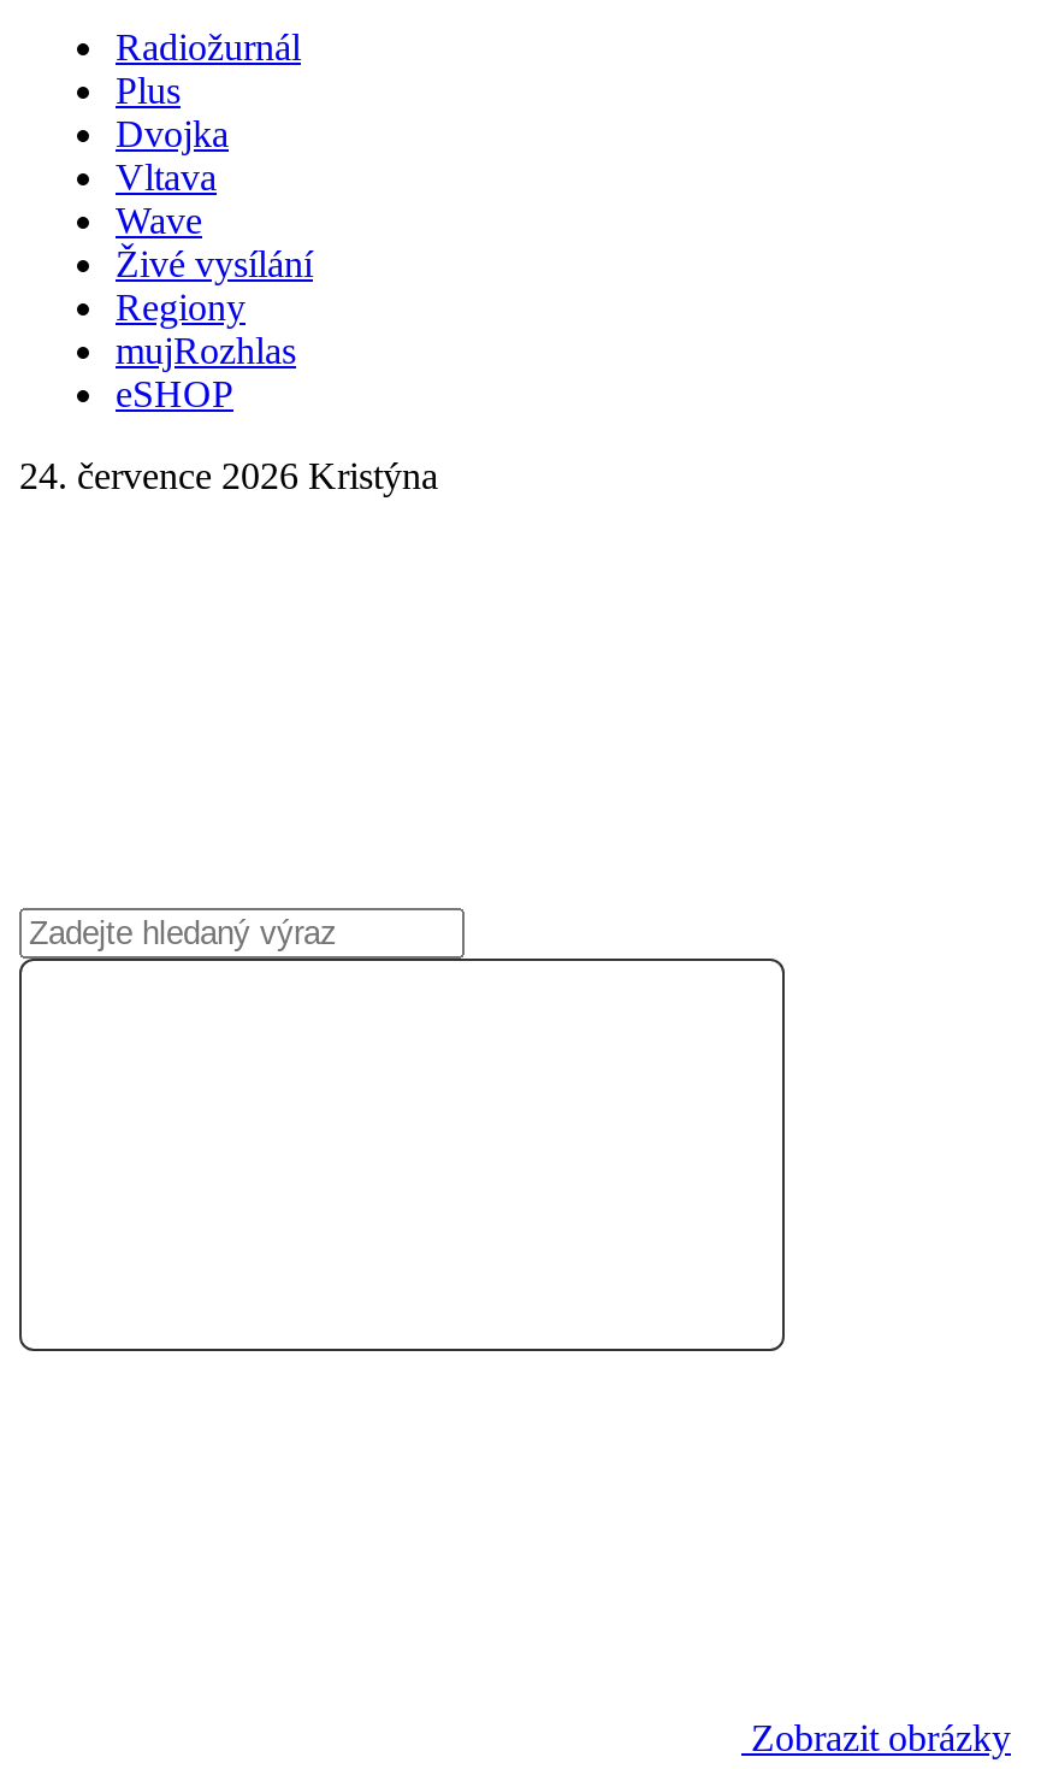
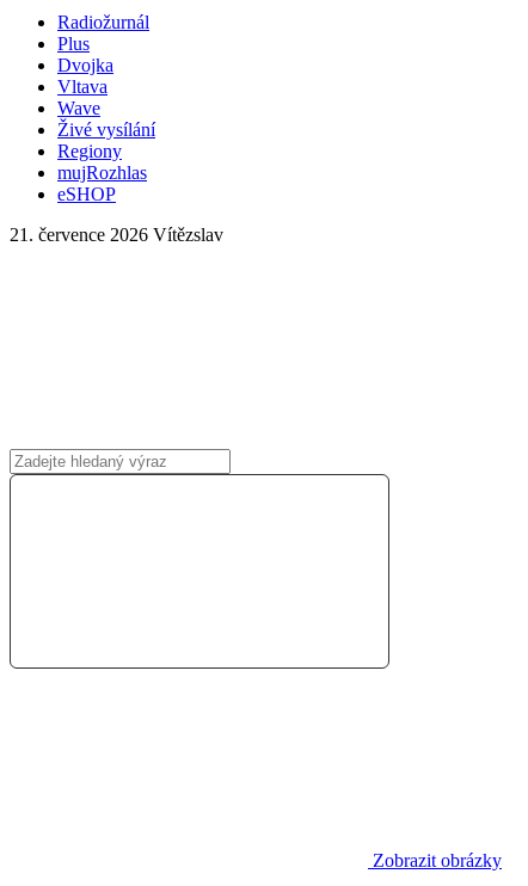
- 24. července 2026 Kristýna
+ 21. července 2026 Vítězslav
